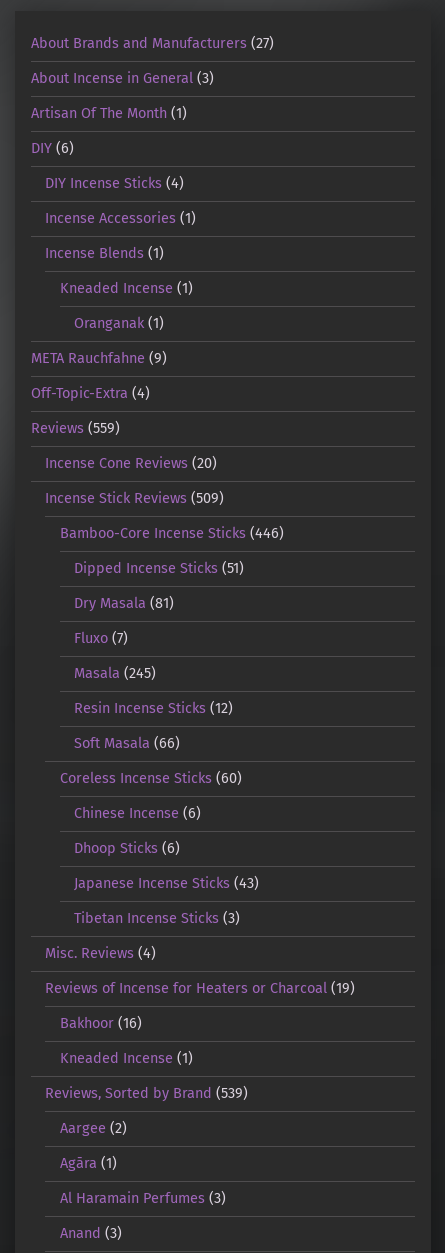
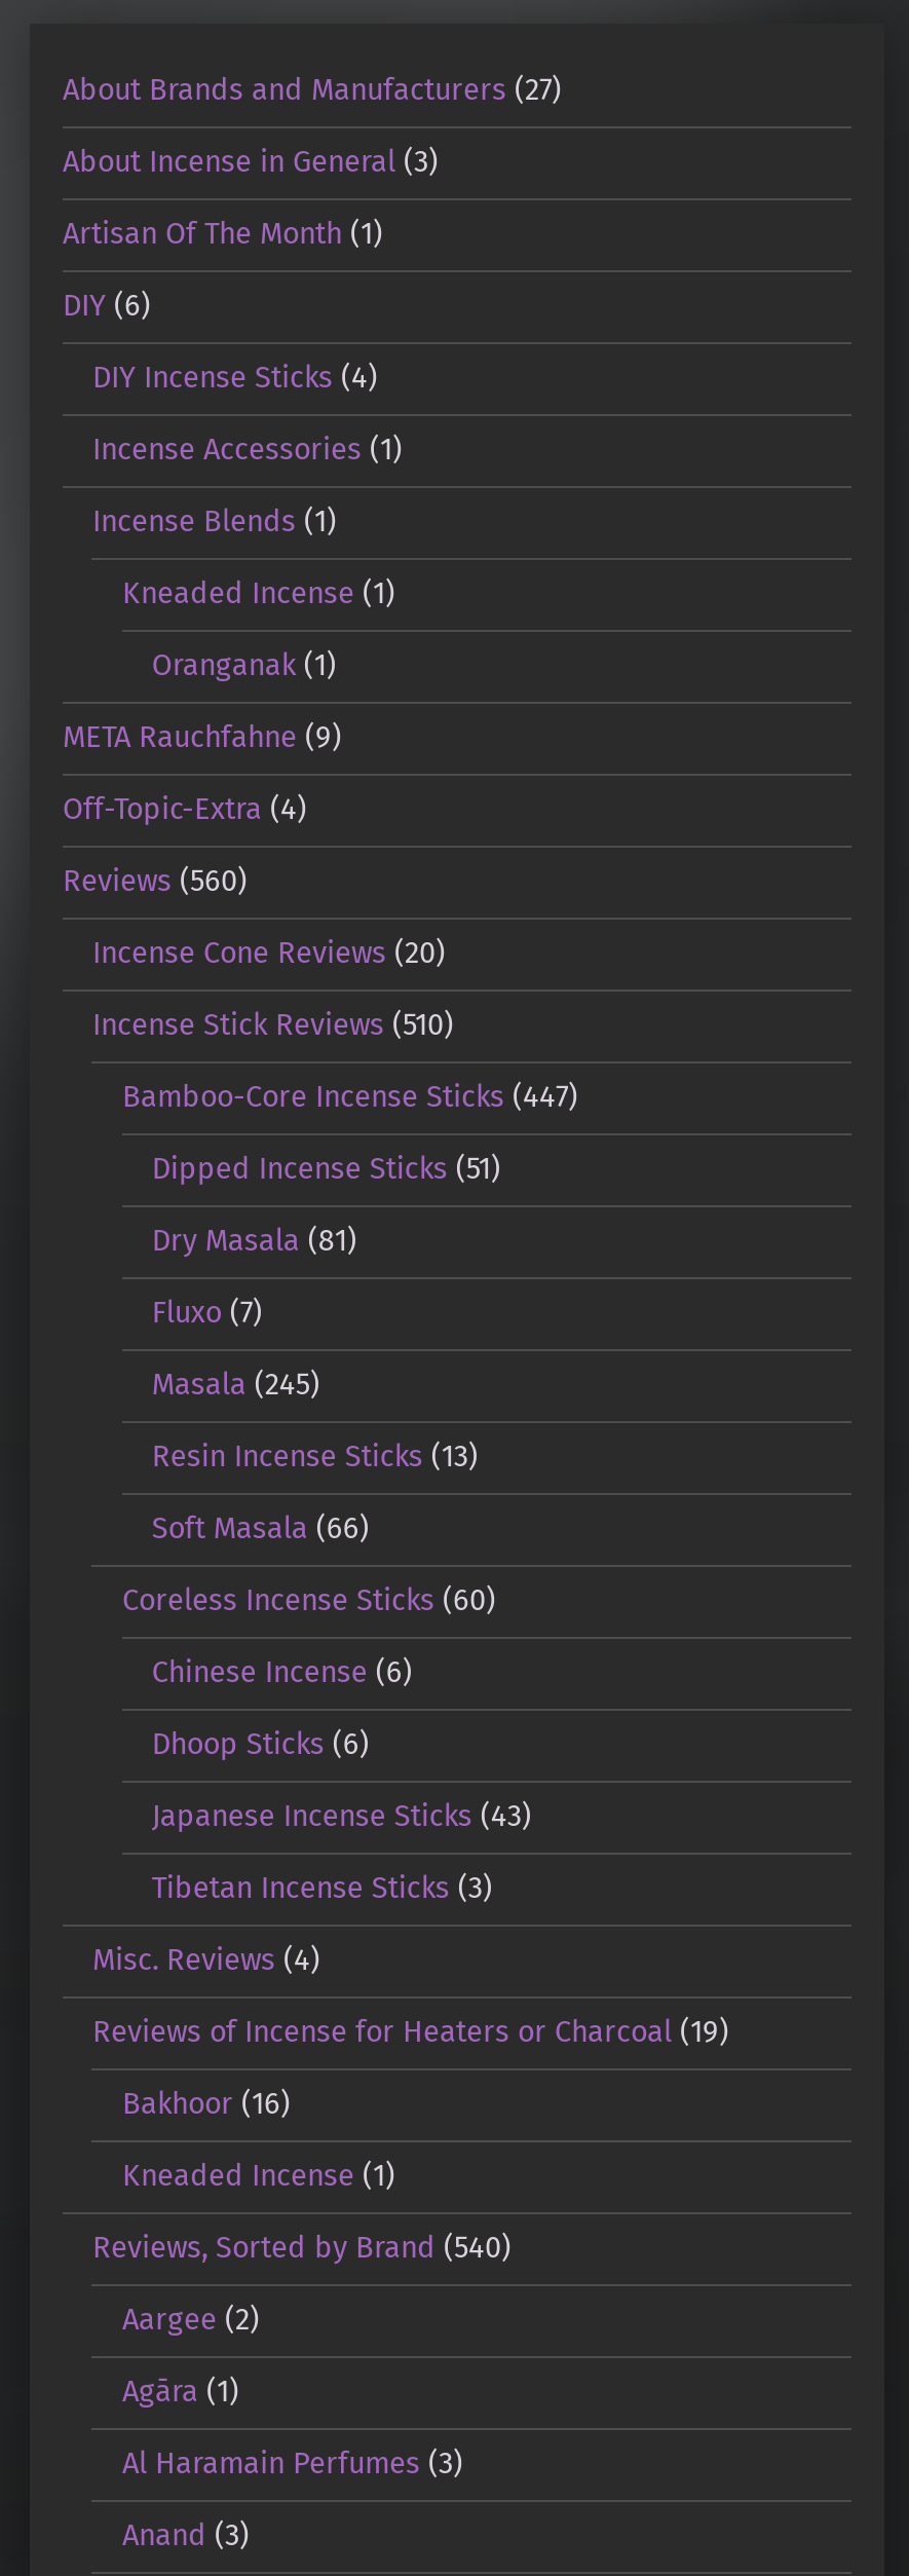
- Reviews (559)
+ Reviews (560)

- Incense Stick Reviews (509)
+ Incense Stick Reviews (510)

- Bamboo-Core Incense Sticks (446)
+ Bamboo-Core Incense Sticks (447)

- Resin Incense Sticks (12)
+ Resin Incense Sticks (13)

- Reviews, Sorted by Brand (539)
+ Reviews, Sorted by Brand (540)
